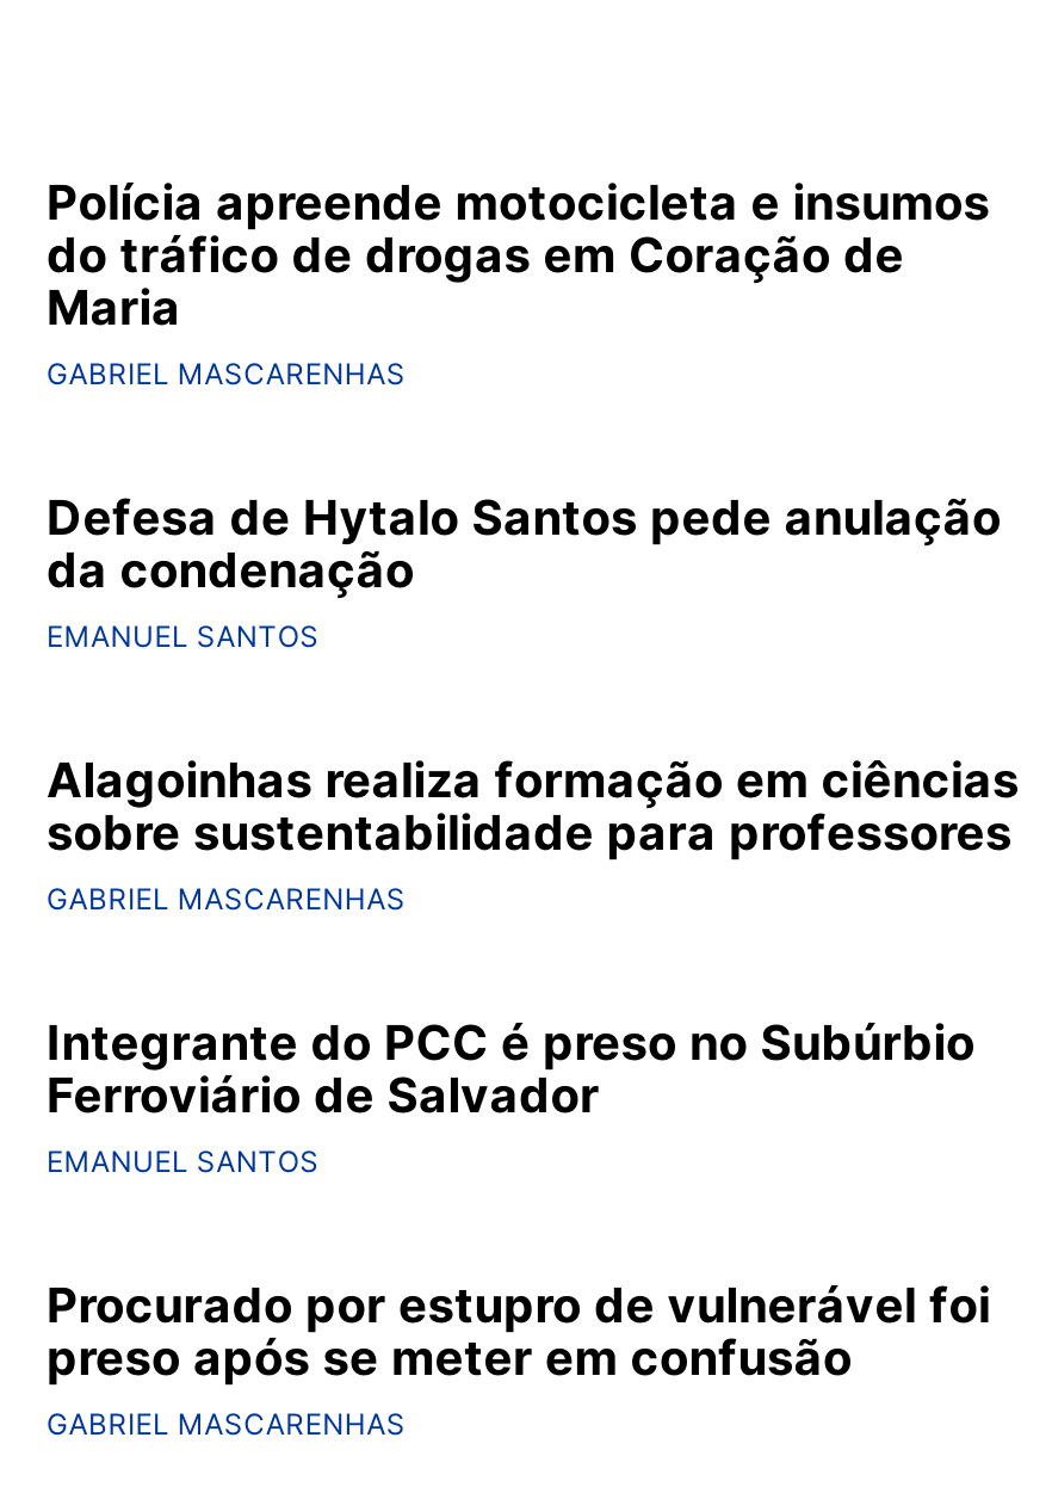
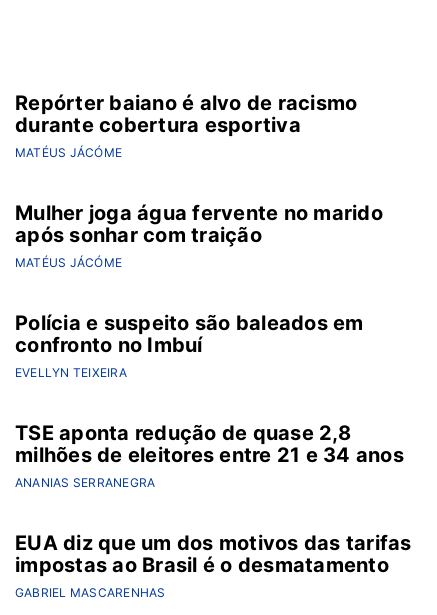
- Polícia apreende motocicleta e insumos
- do tráfico de drogas em Coração de
- Maria
- GABRIEL MASCARENHAS
+ Repórter baiano é alvo de racismo
+ durante cobertura esportiva
+ MATÉUS JÁCÓME

- Defesa de Hytalo Santos pede anulação
- da condenação
- EMANUEL SANTOS
+ Mulher joga água fervente no marido
+ após sonhar com traição
+ MATÉUS JÁCÓME

- Alagoinhas realiza formação em ciências
- sobre sustentabilidade para professores
- GABRIEL MASCARENHAS
+ Polícia e suspeito são baleados em
+ confronto no Imbuí
+ EVELLYN TEIXEIRA

- Integrante do PCC é preso no Subúrbio
- Ferroviário de Salvador
- EMANUEL SANTOS
+ TSE aponta redução de quase 2,8
+ milhões de eleitores entre 21 e 34 anos
+ ANANIAS SERRANEGRA

- Procurado por estupro de vulnerável foi
- preso após se meter em confusão
+ EUA diz que um dos motivos das tarifas
+ impostas ao Brasil é o desmatamento
